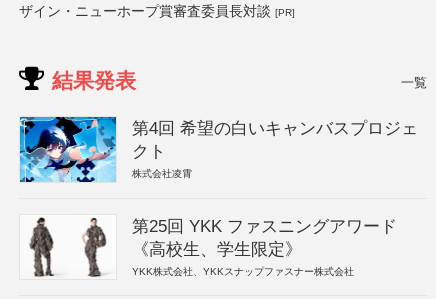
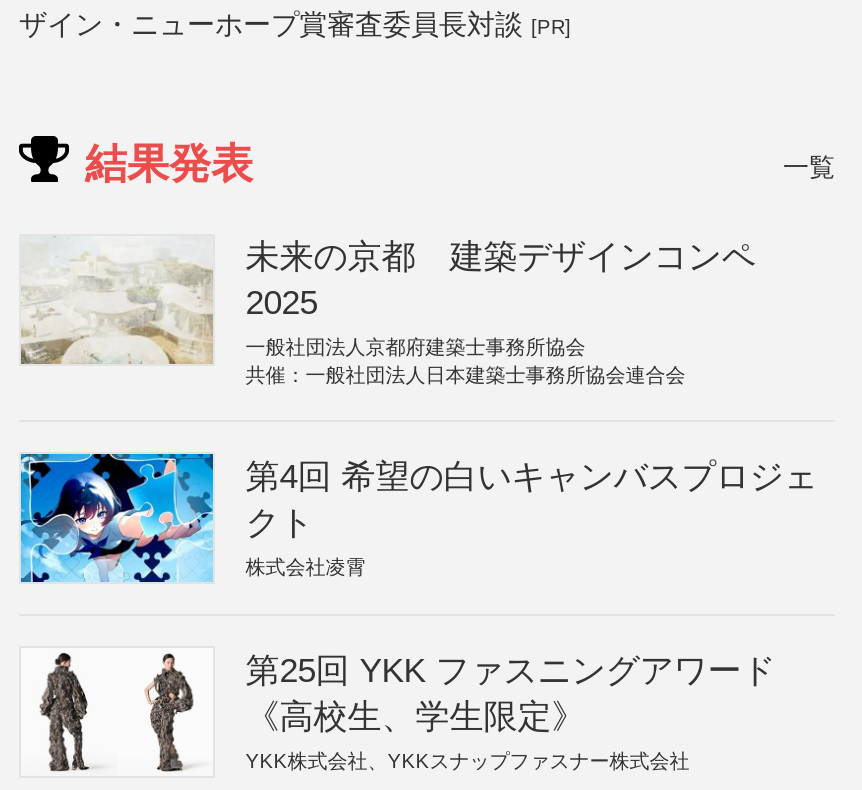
+ [image]
+ 未来の京都 建築デザインコンペ
+ 2025
+ 一般社団法人京都府建築士事務所協会
+ 共催：一般社団法人日本建築士事務所協会連合会
